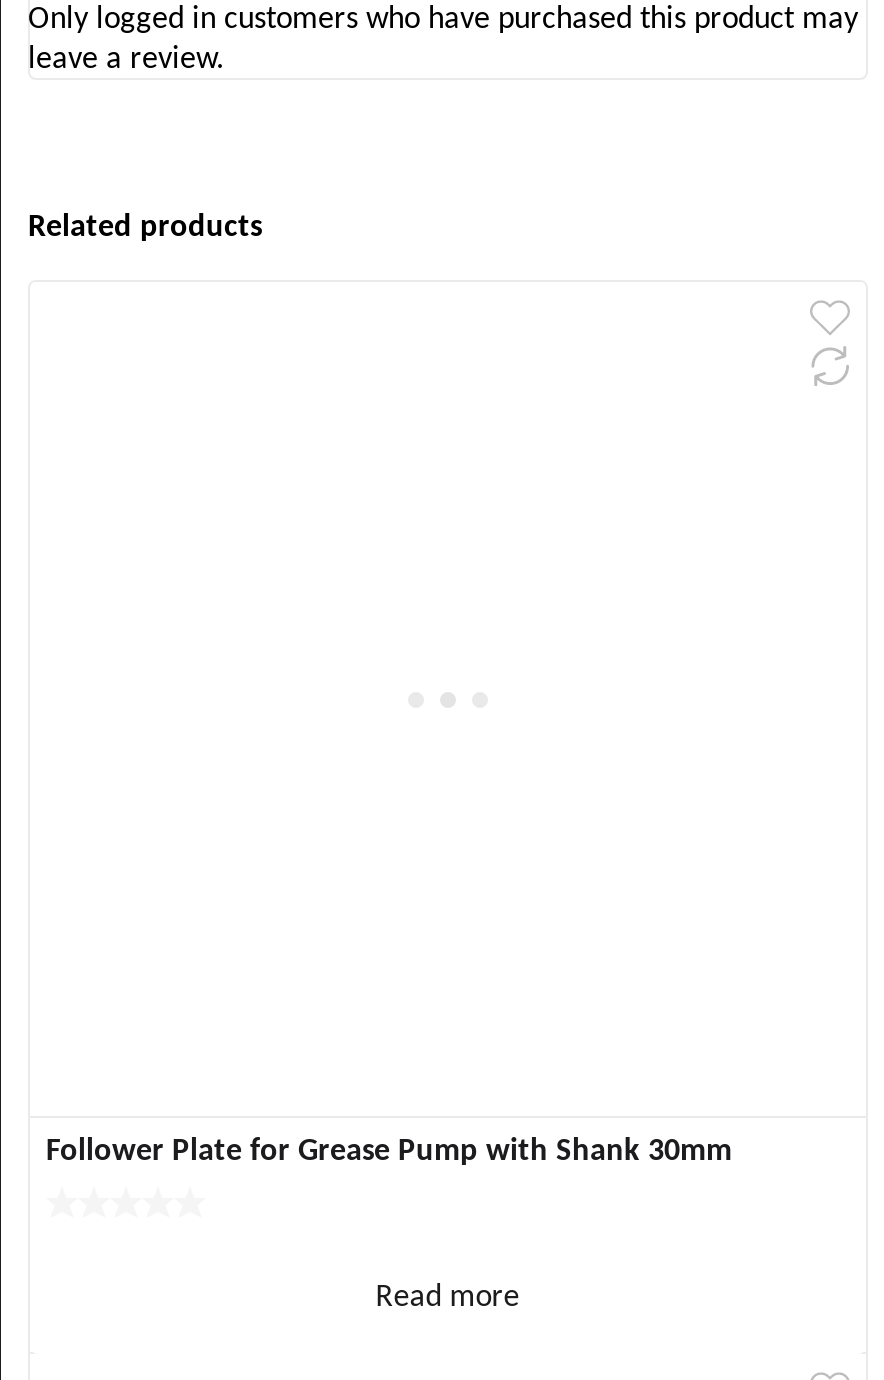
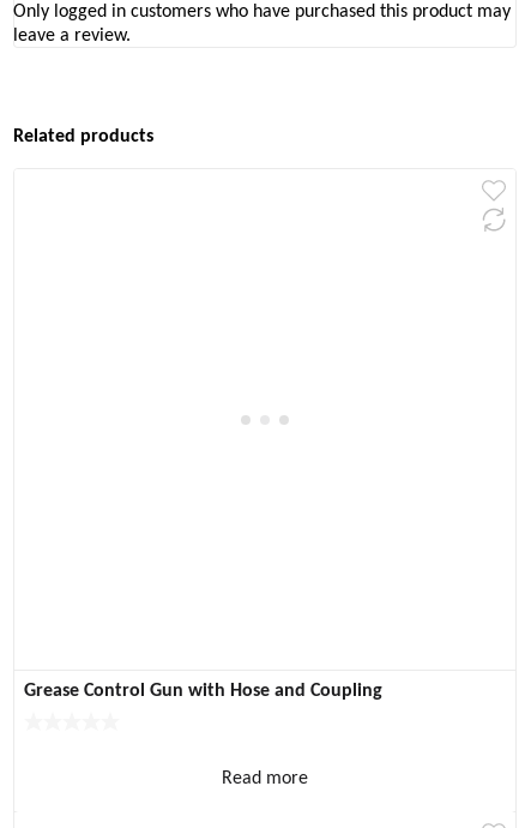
- Follower Plate for Grease Pump with Shank 30mm
+ Grease Control Gun with Hose and Coupling
